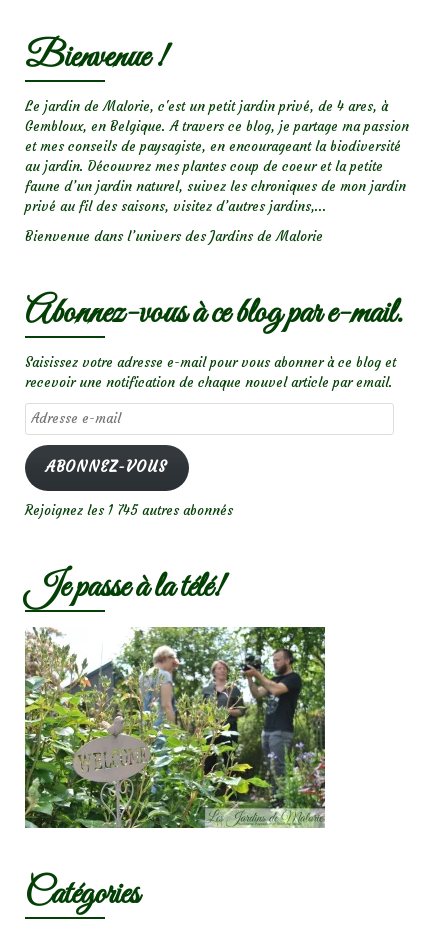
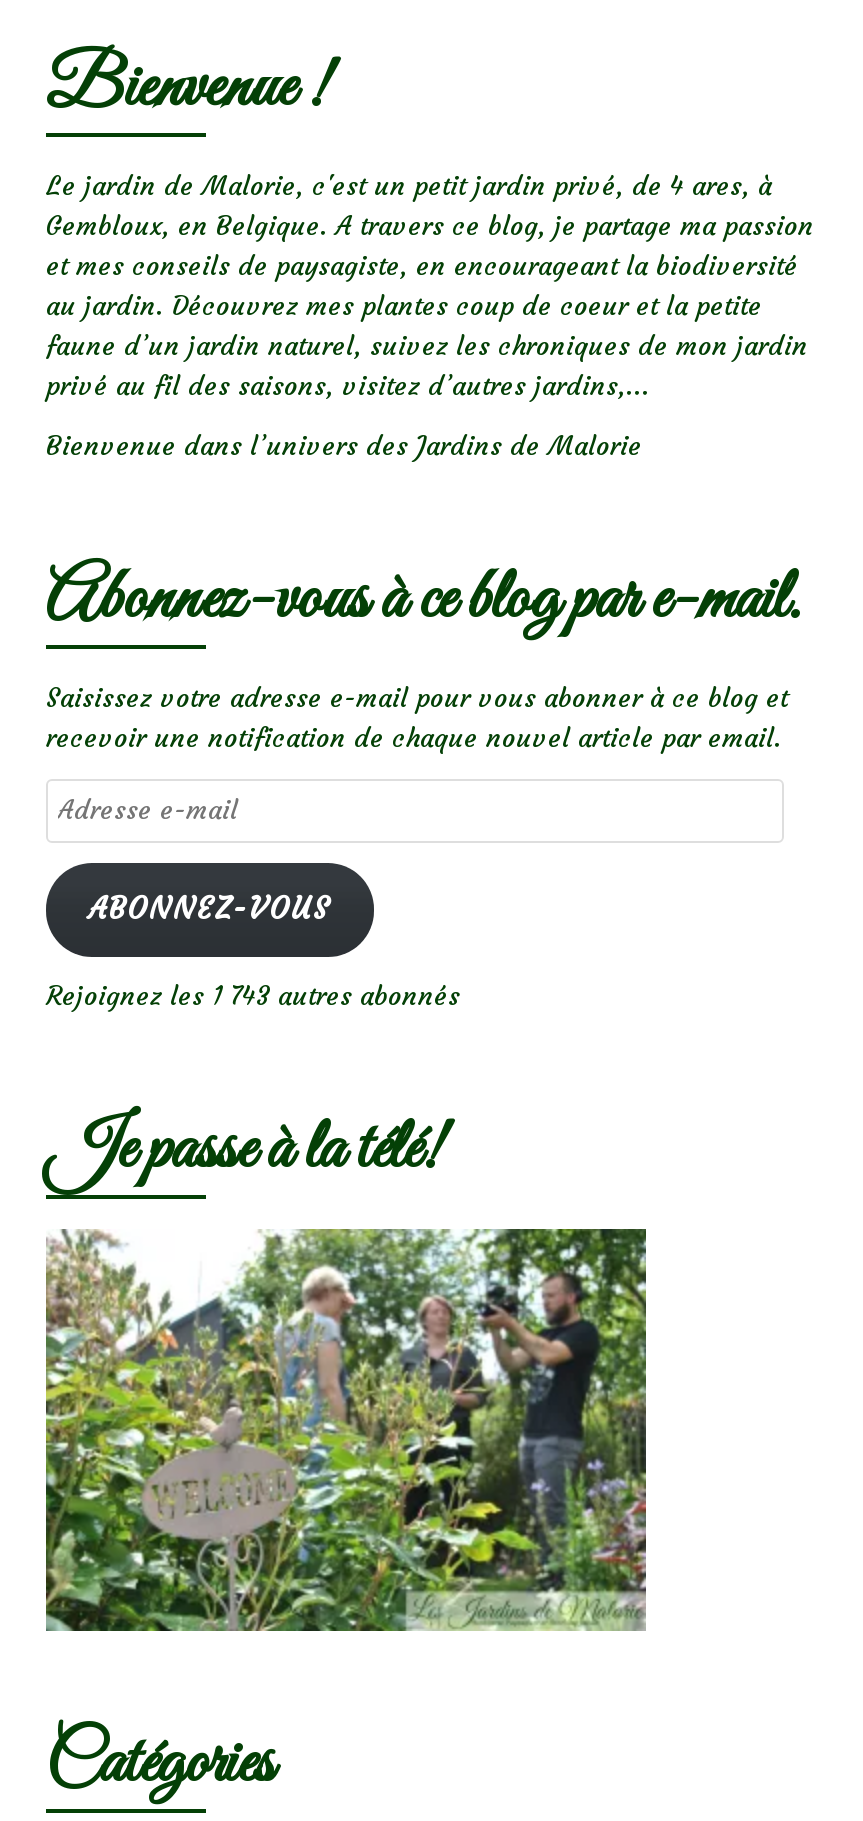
- Rejoignez les 1 745 autres abonnés
+ Rejoignez les 1 743 autres abonnés
